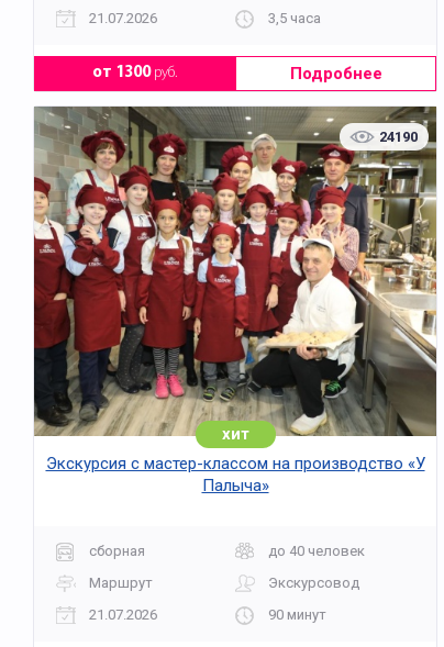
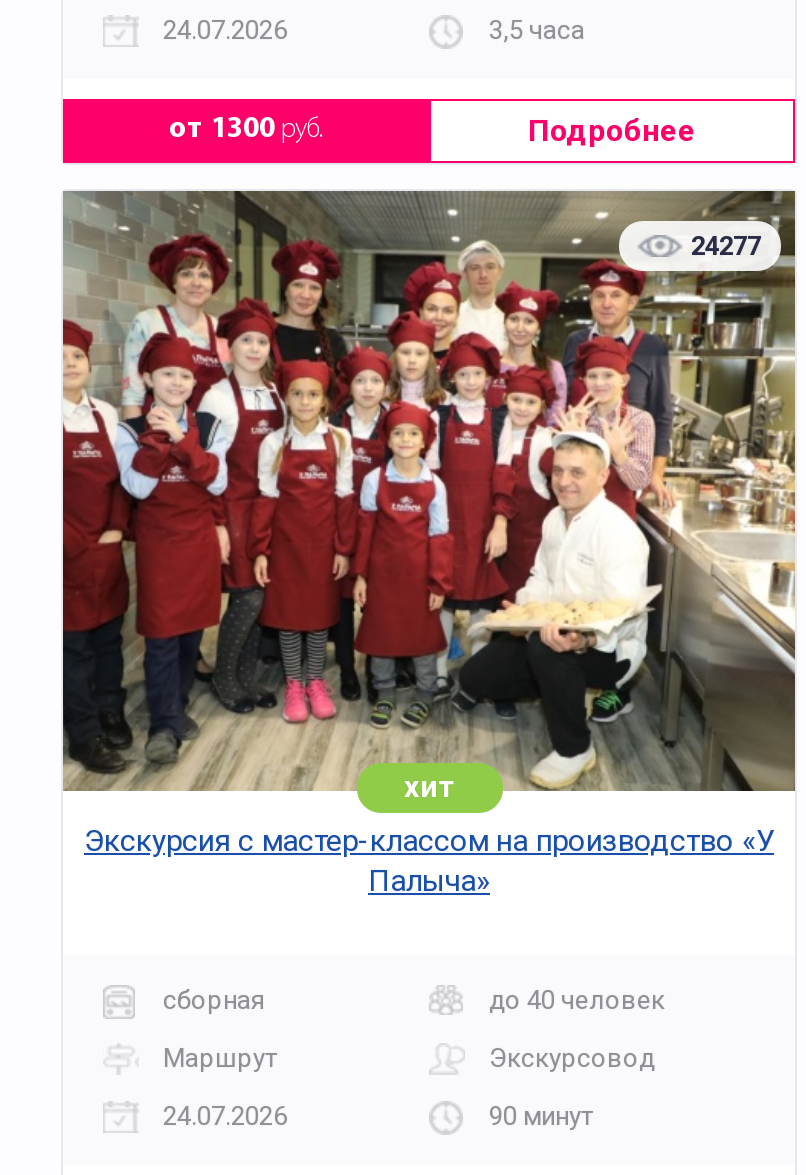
- 21.07.2026
+ 24.07.2026

- 24190
+ 24277

- 21.07.2026
+ 24.07.2026
